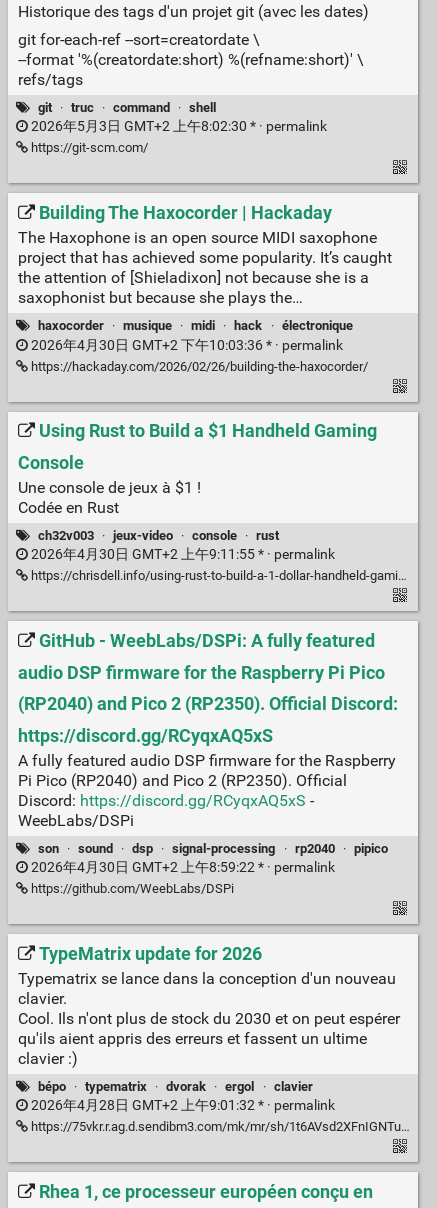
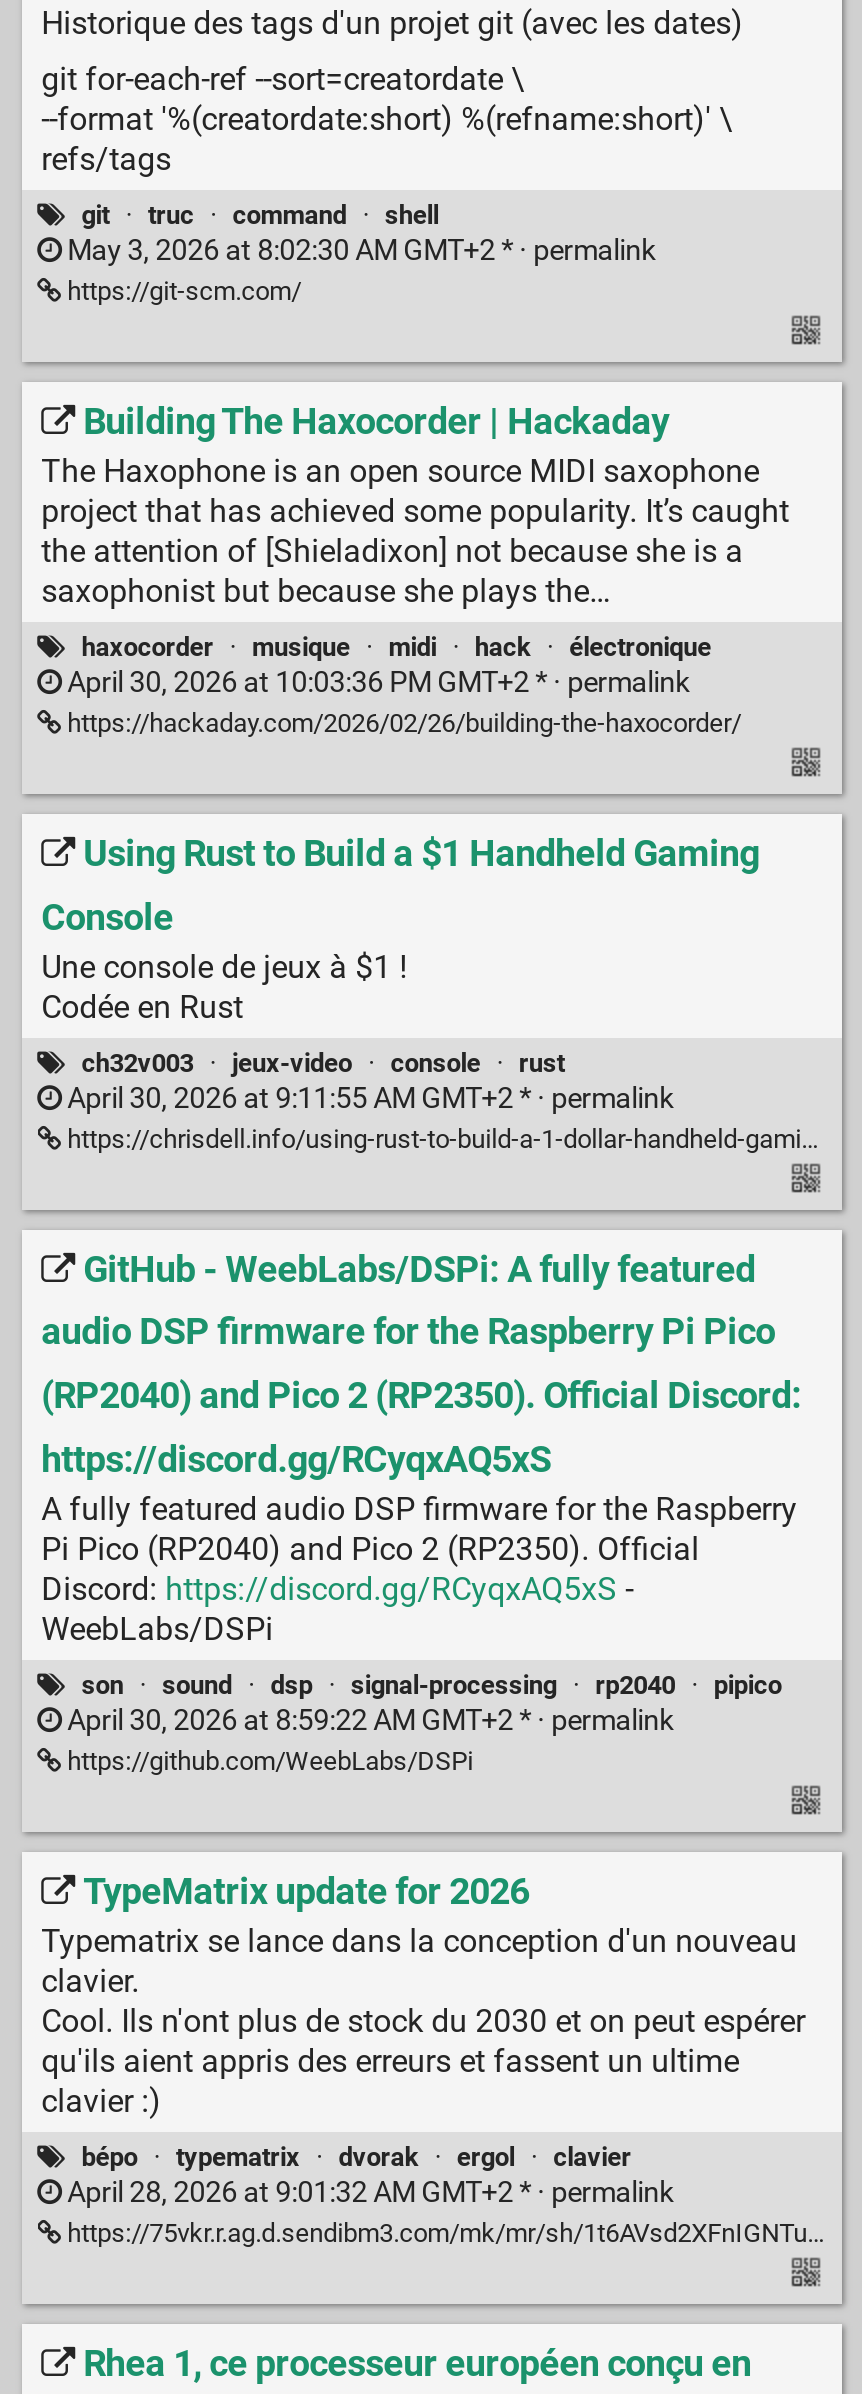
- 2026年5月3日 GMT+2 上午8:02:30 * · permalink
+ May 3, 2026 at 8:02:30 AM GMT+2 * · permalink

- 2026年4月30日 GMT+2 下午10:03:36 * · permalink
+ April 30, 2026 at 10:03:36 PM GMT+2 * · permalink

- 2026年4月30日 GMT+2 上午9:11:55 * · permalink
+ April 30, 2026 at 9:11:55 AM GMT+2 * · permalink

- 2026年4月30日 GMT+2 上午8:59:22 * · permalink
+ April 30, 2026 at 8:59:22 AM GMT+2 * · permalink

- 2026年4月28日 GMT+2 上午9:01:32 * · permalink
+ April 28, 2026 at 9:01:32 AM GMT+2 * · permalink
